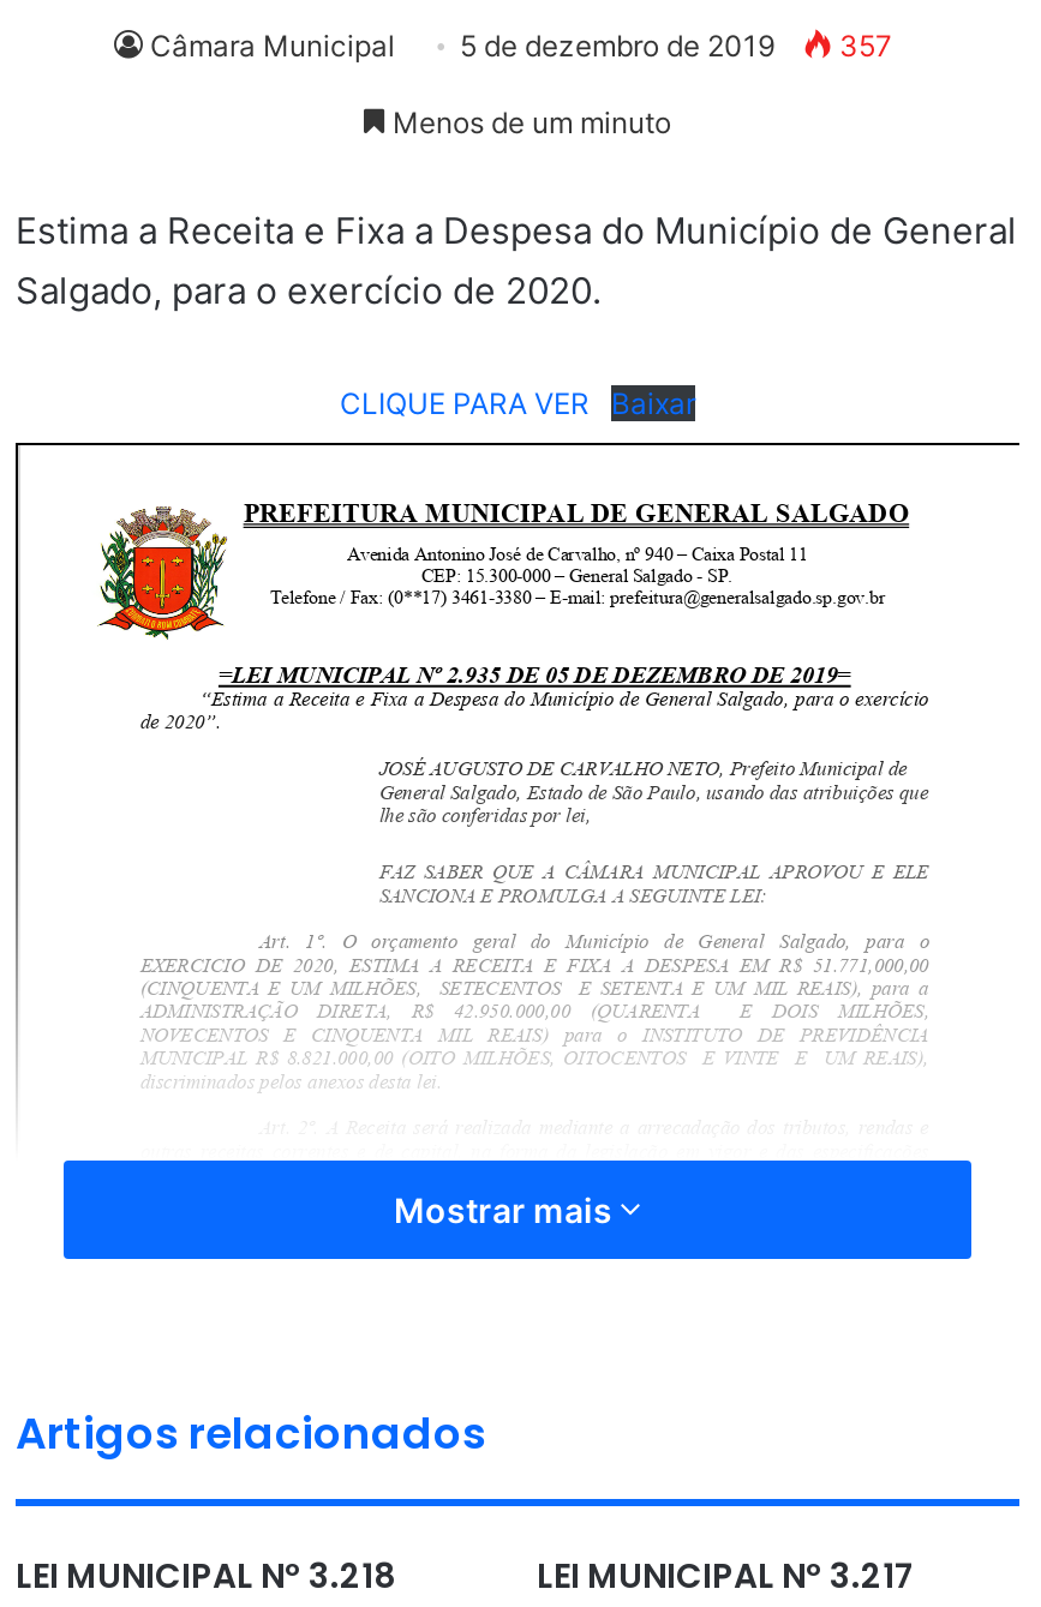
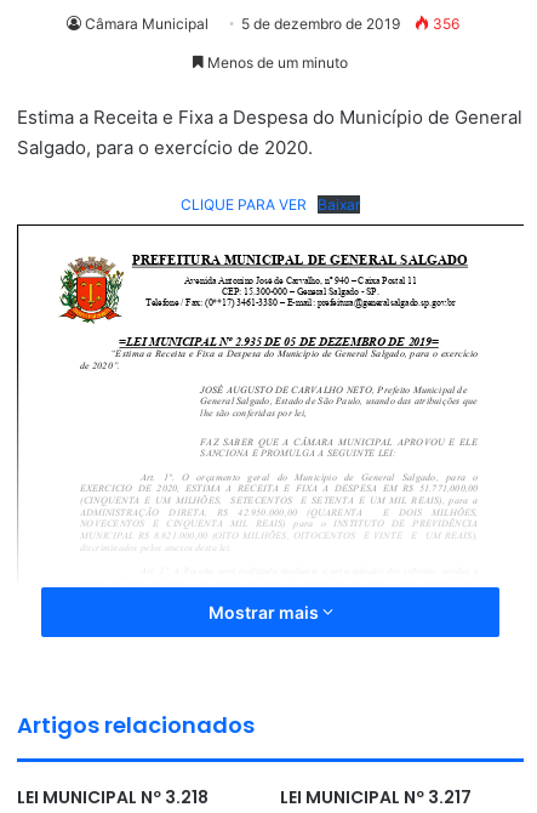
- Câmara Municipal 5 de dezembro de 2019 357
+ Câmara Municipal 5 de dezembro de 2019 356
